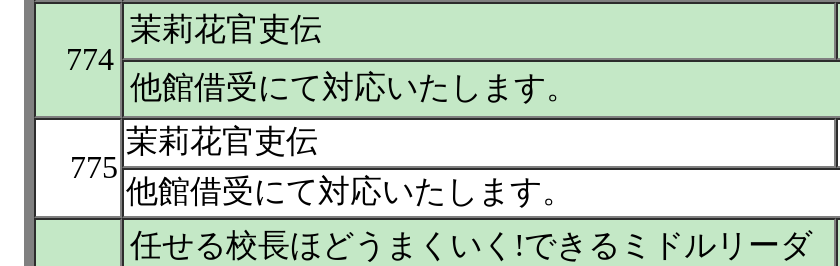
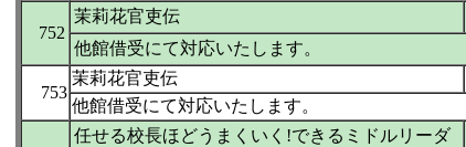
- 774
+ 752

- 775
+ 753
